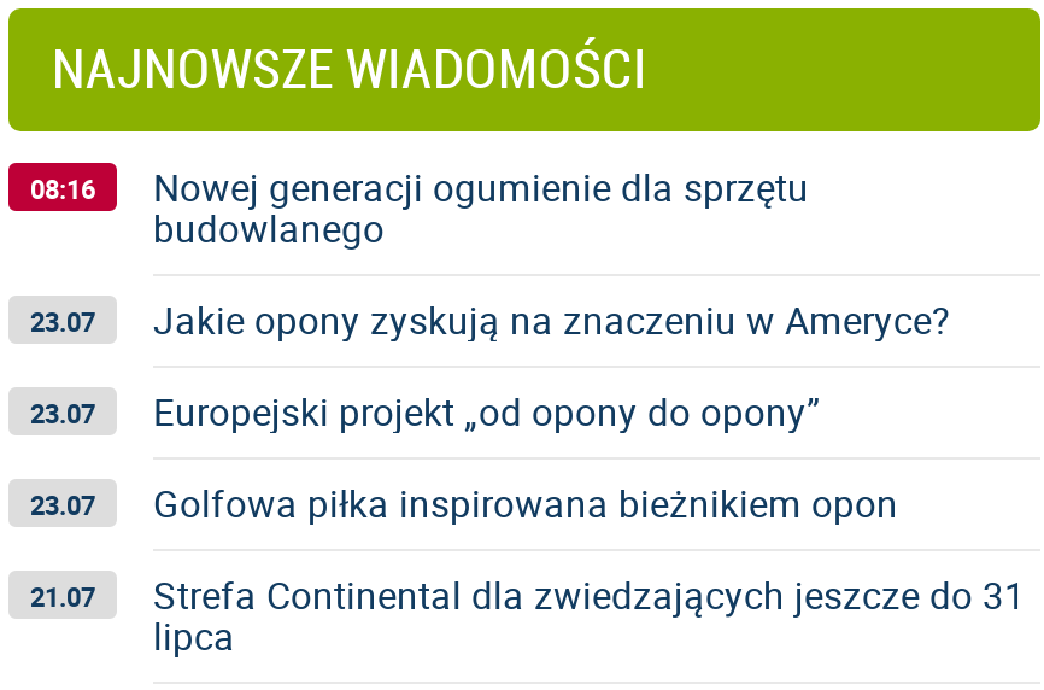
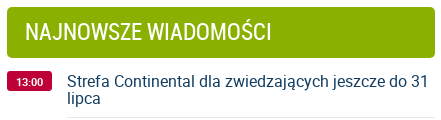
- 08:16
- Nowej generacji ogumienie dla sprzętu
- budowlanego
- 23.07
- Jakie opony zyskują na znaczeniu w Ameryce?
- 23.07
- Europejski projekt „od opony do opony”
- 23.07
- Golfowa piłka inspirowana bieżnikiem opon
- 21.07
+ 13:00
